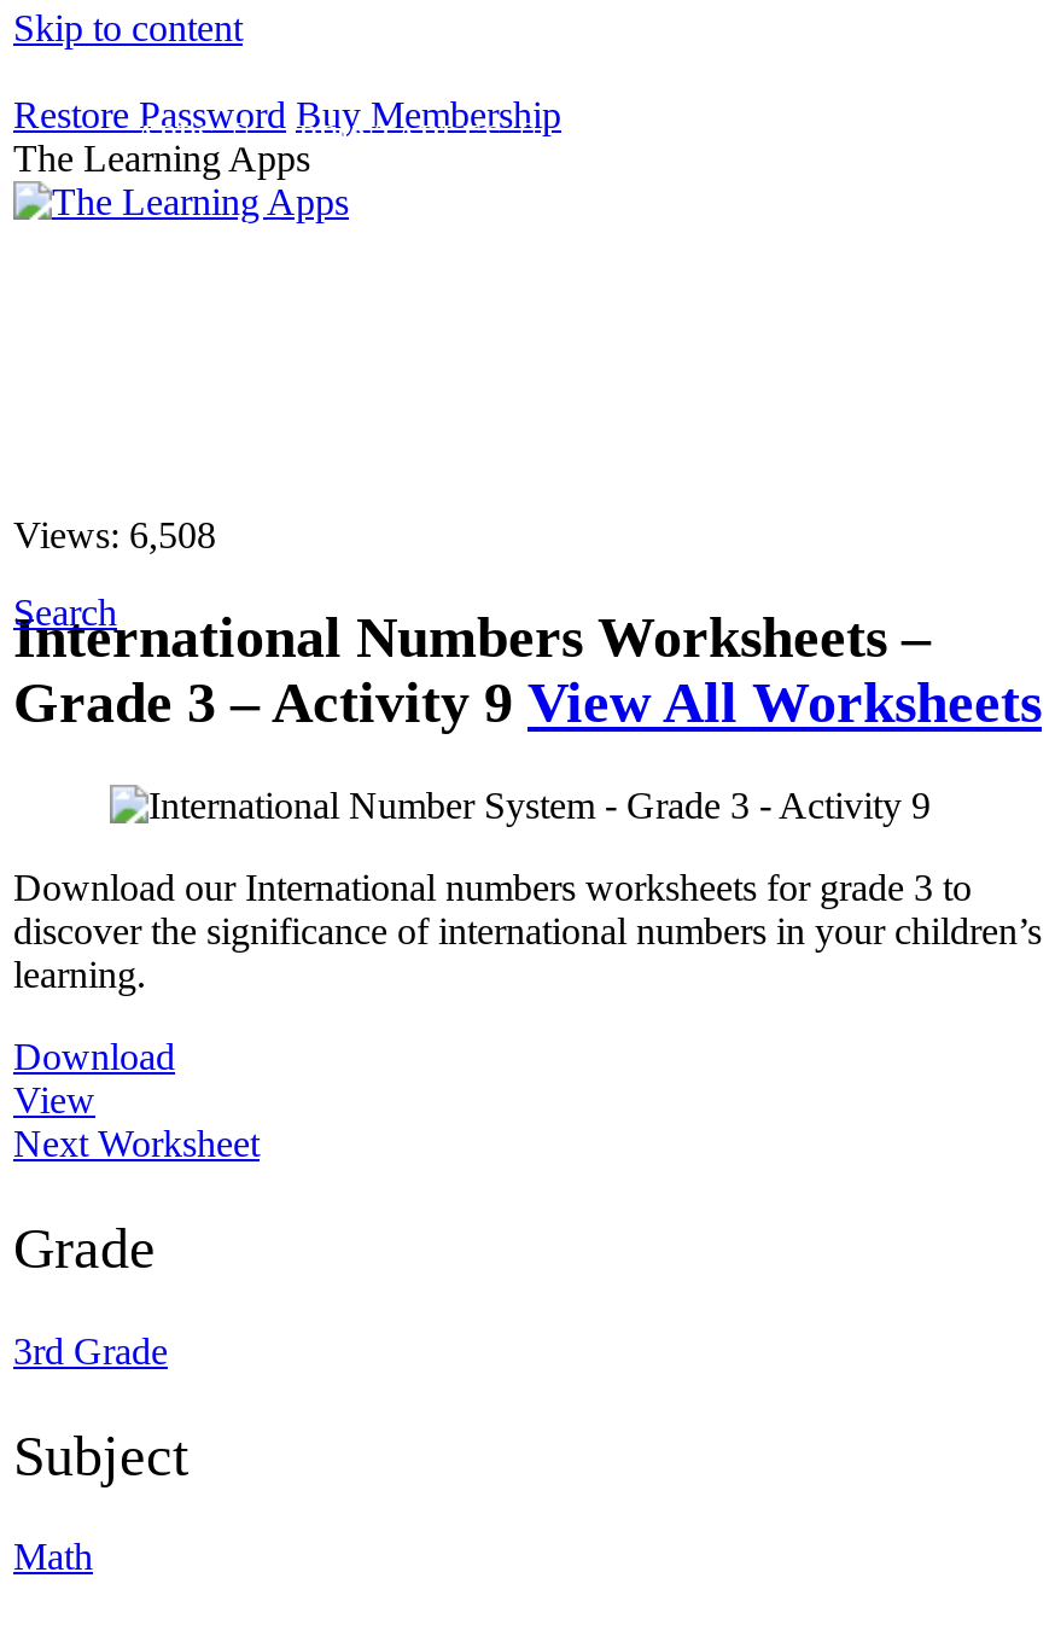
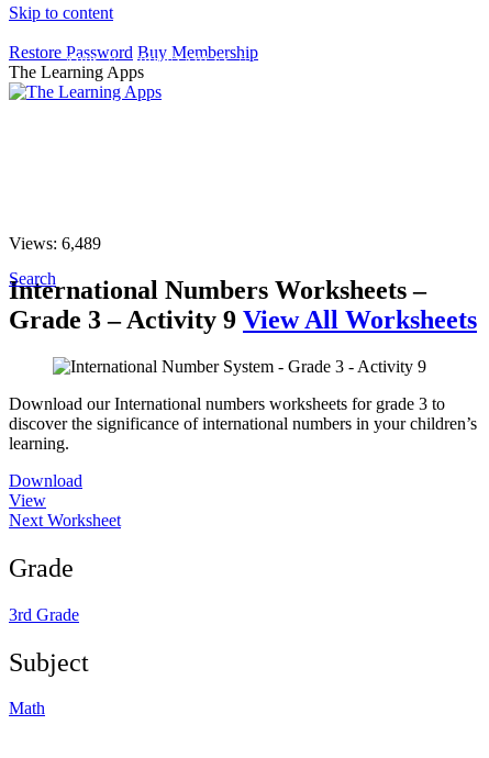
- Views: 6,508
+ Views: 6,489
